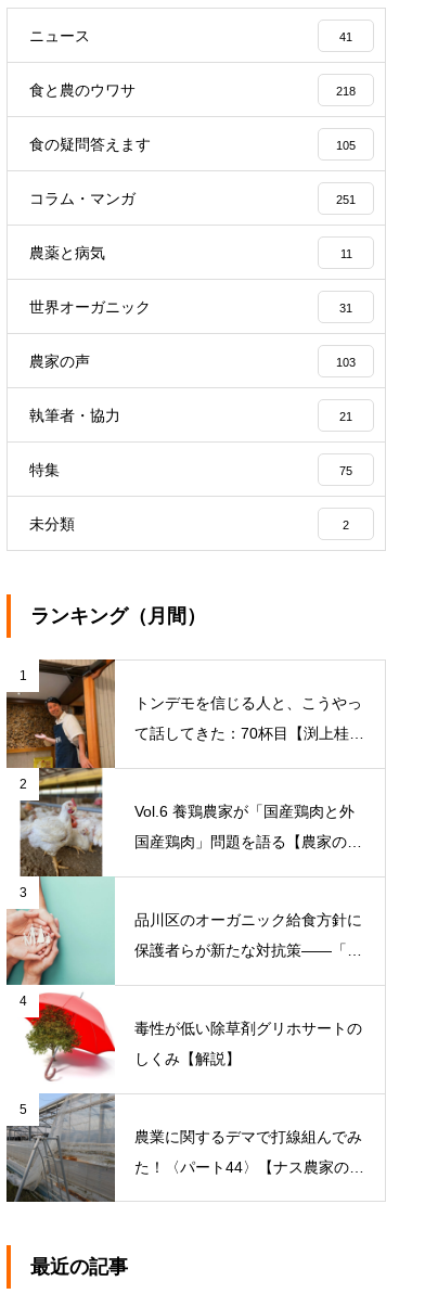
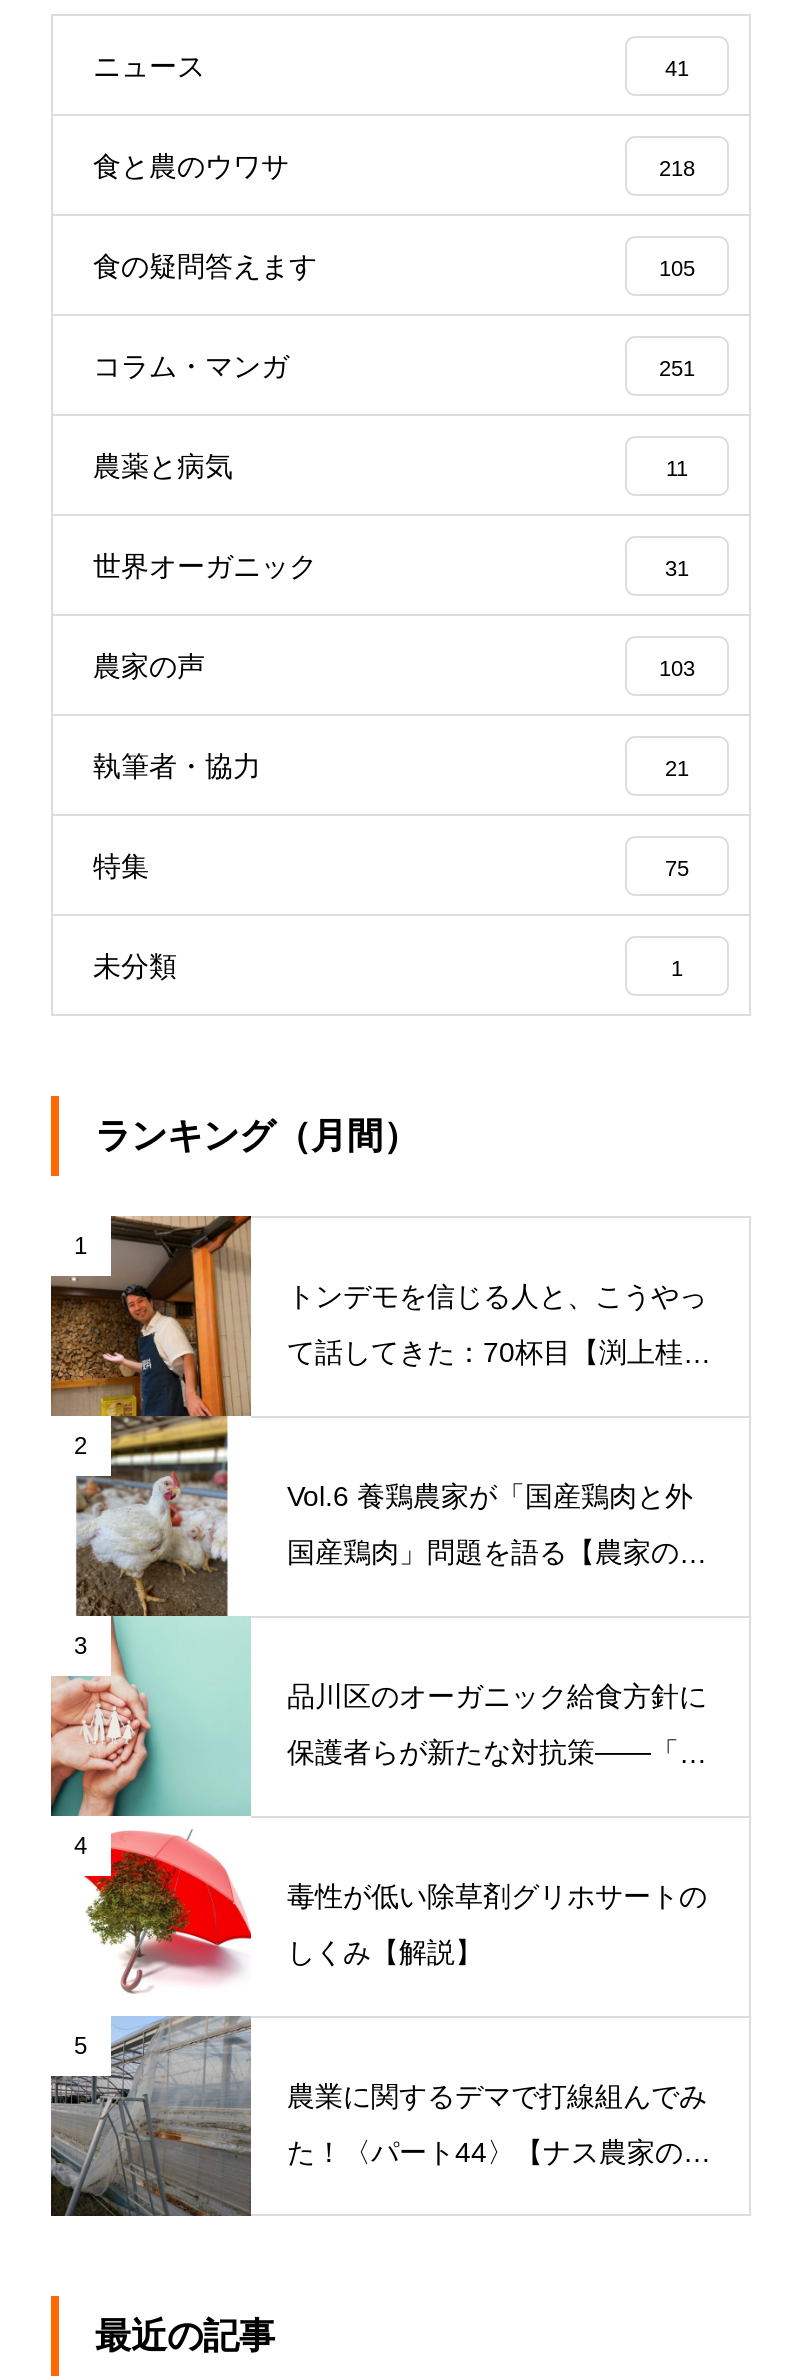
- 2
+ 1
